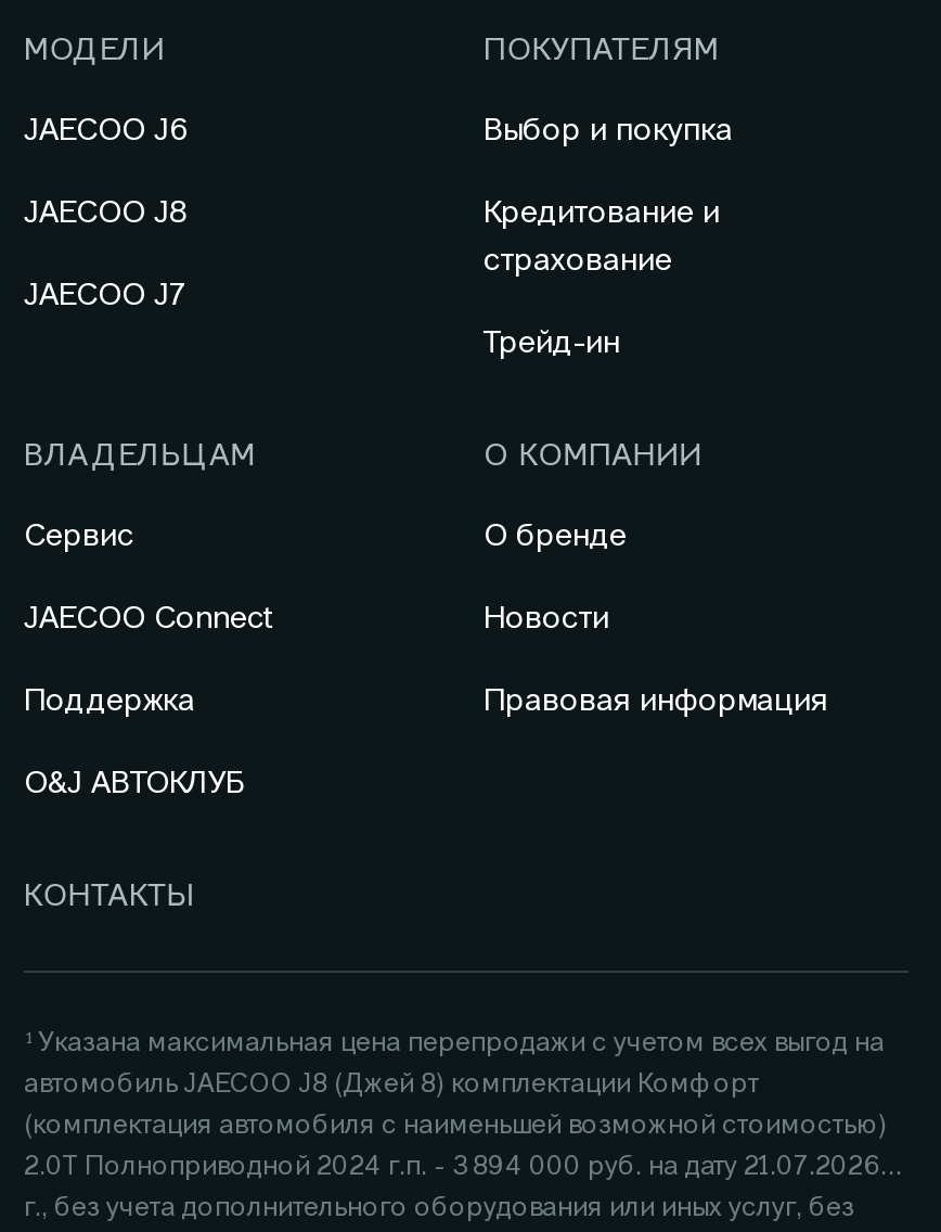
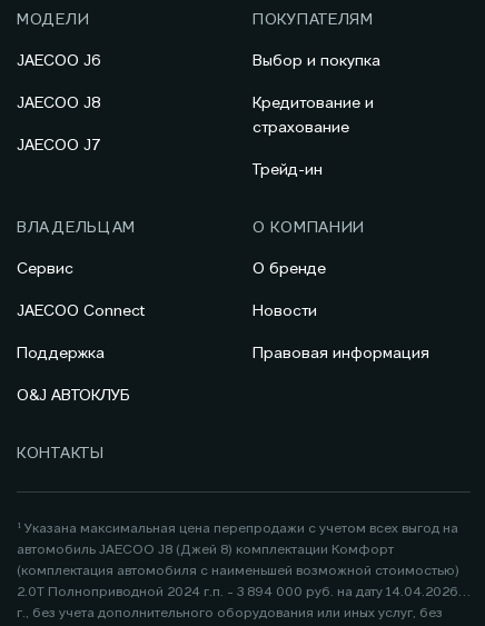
- 2.0Т Полноприводной 2024 г.п. - 3 894 000 руб. на дату 21.07.2026
+ 2.0Т Полноприводной 2024 г.п. - 3 894 000 руб. на дату 14.04.2026
